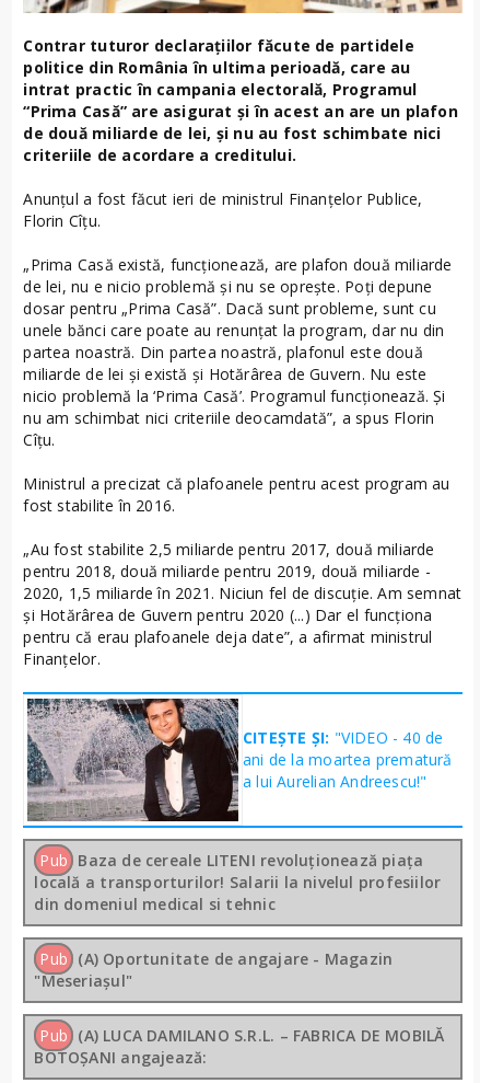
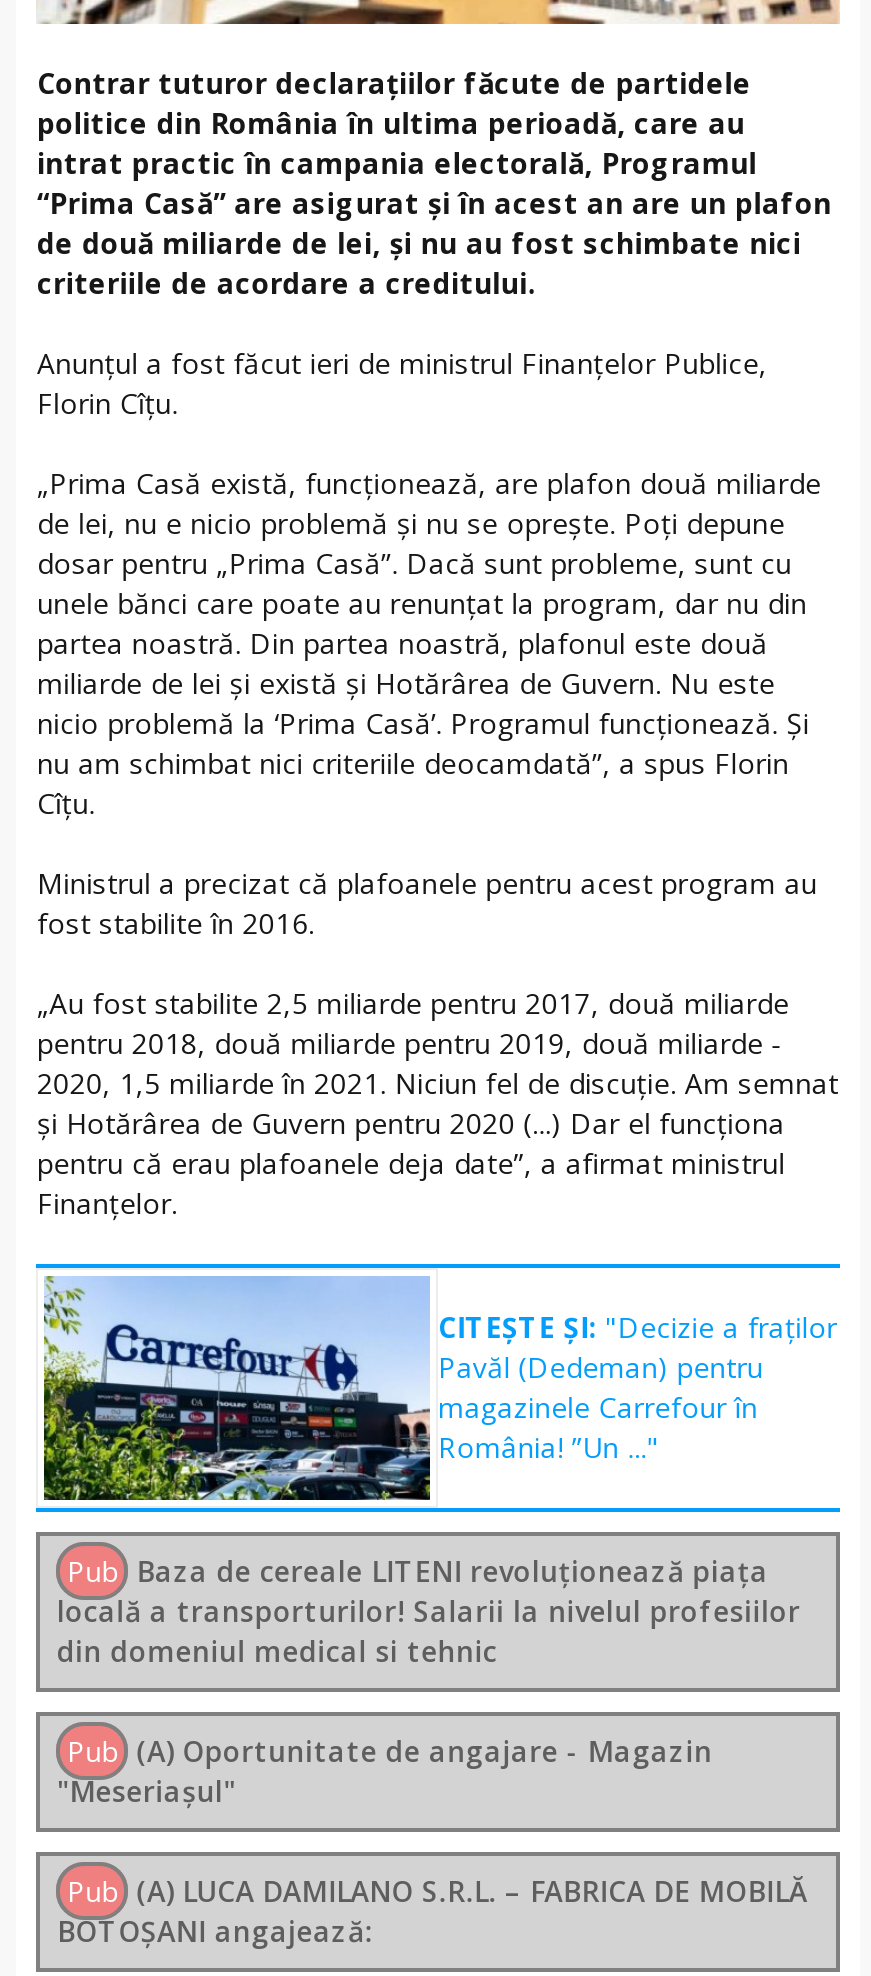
- [image]
- CITEȘTE ȘI: "VIDEO - 40 de
- ani de la moartea prematură
- a lui Aurelian Andreescu!"
+ [image]
+ CITEȘTE ȘI: "Decizie a fraților
+ Pavăl (Dedeman) pentru
+ magazinele Carrefour în
+ România! ”Un ..."
